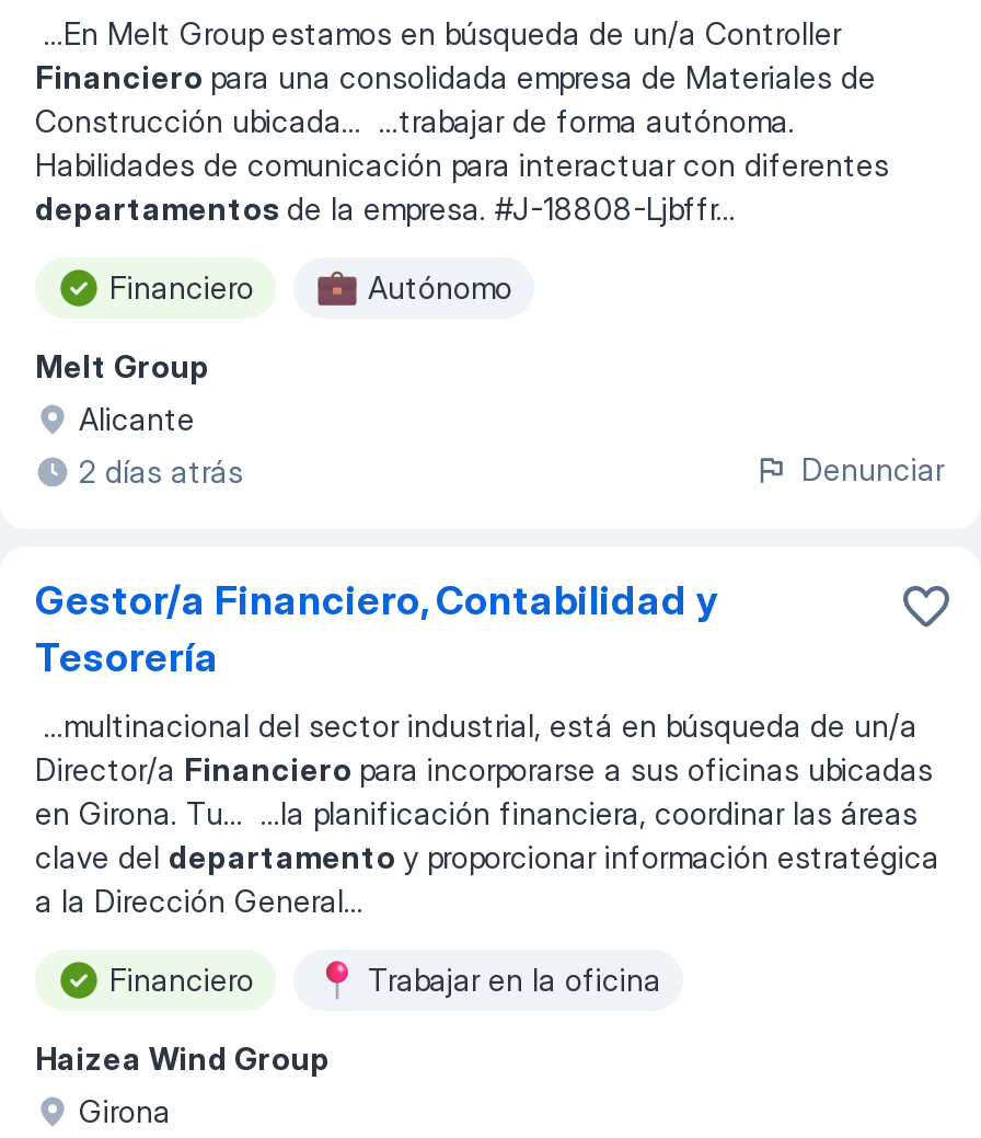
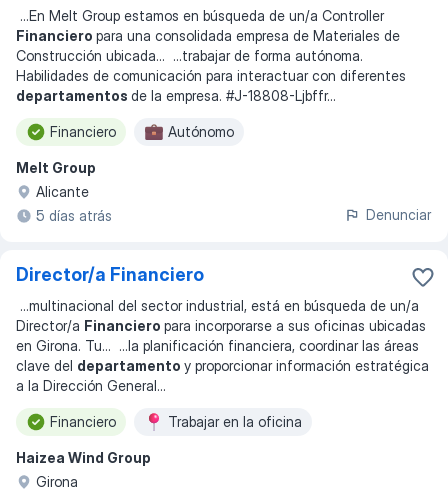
- 2 días atrás
+ 5 días atrás

- Gestor/a Financiero, Contabilidad y
- Tesorería
+ Director/a Financiero
